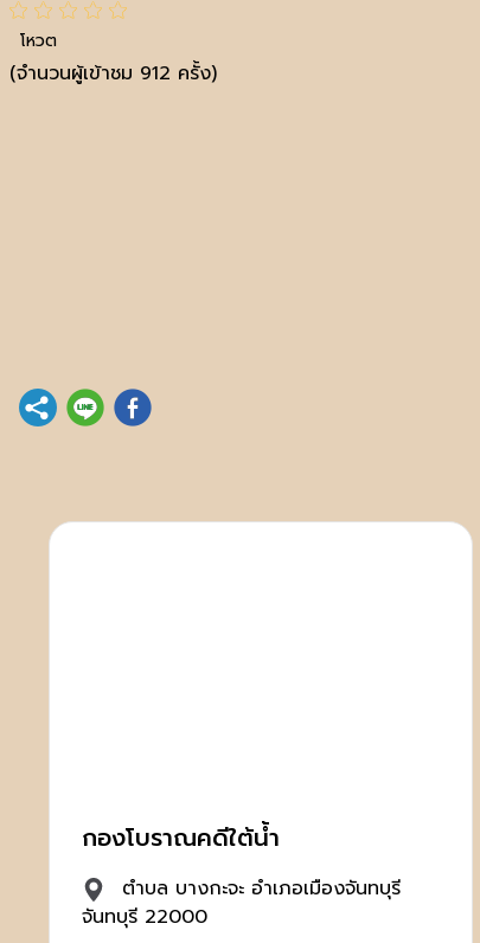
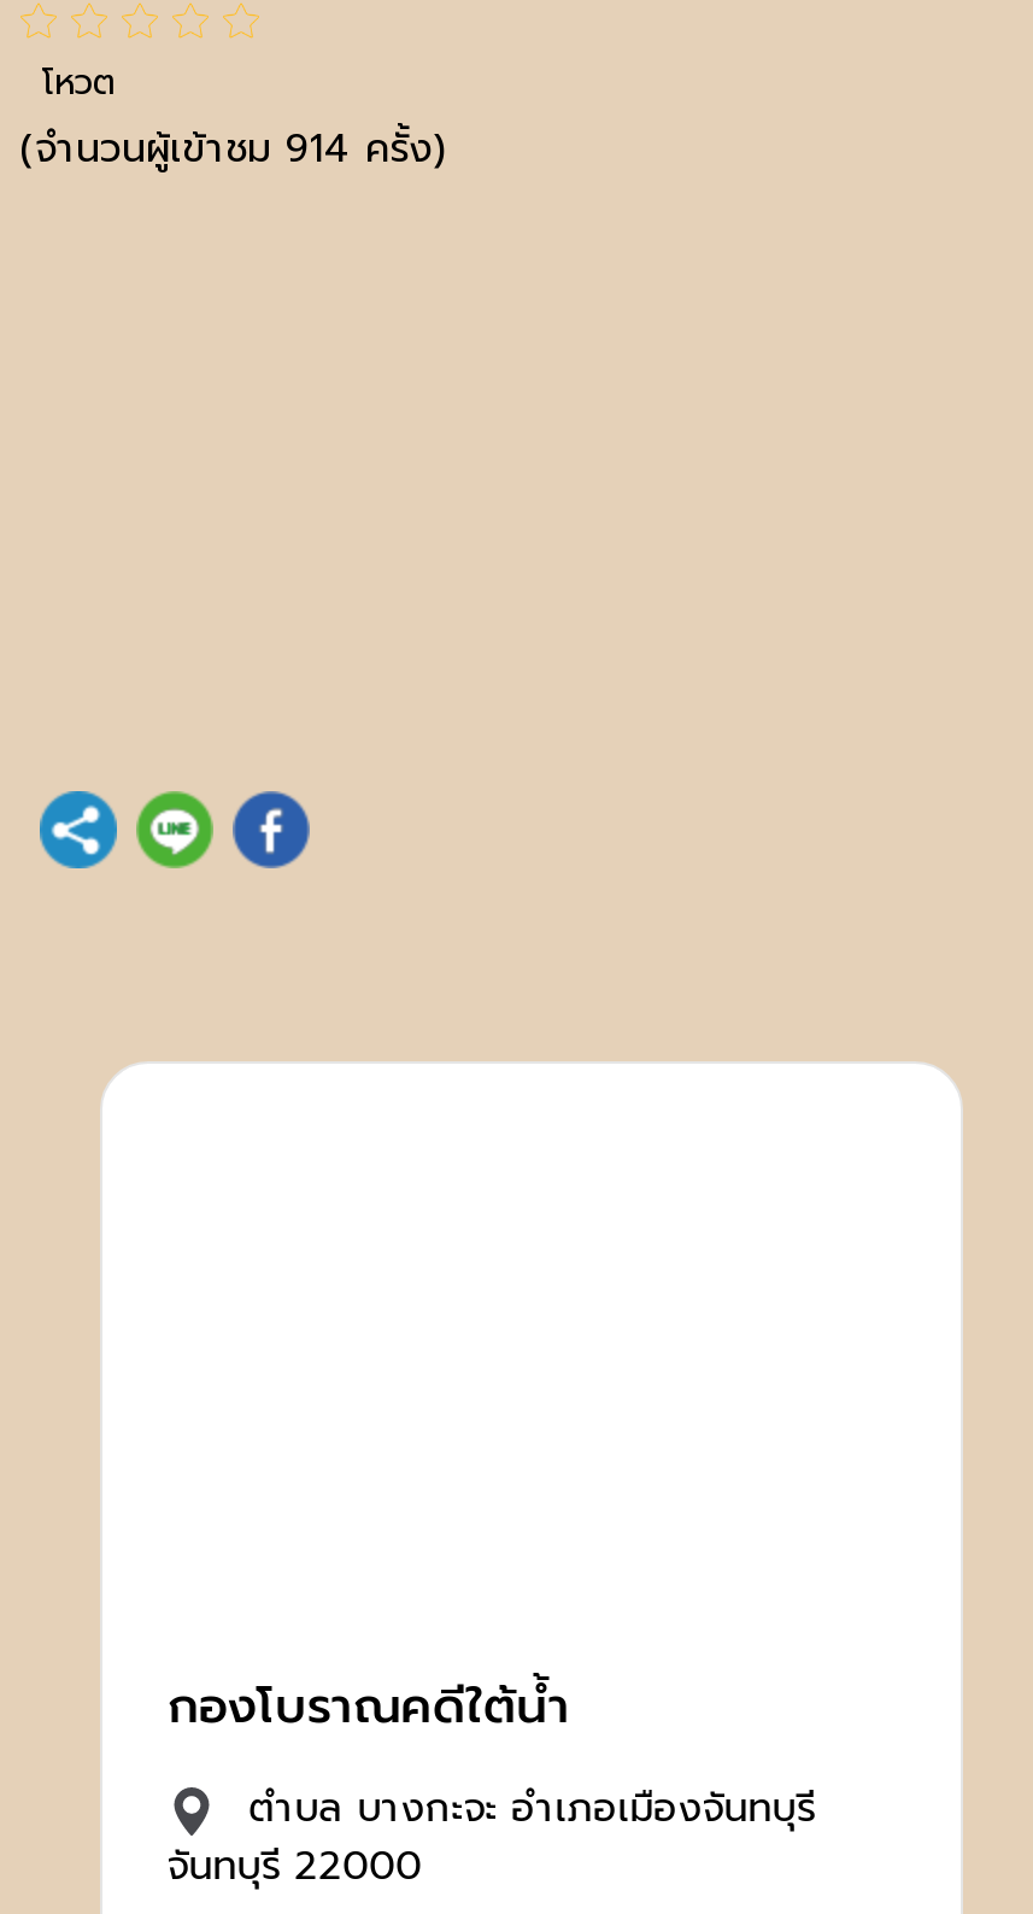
- (จำนวนผู้เข้าชม 912 ครั้ง)
+ (จำนวนผู้เข้าชม 914 ครั้ง)
